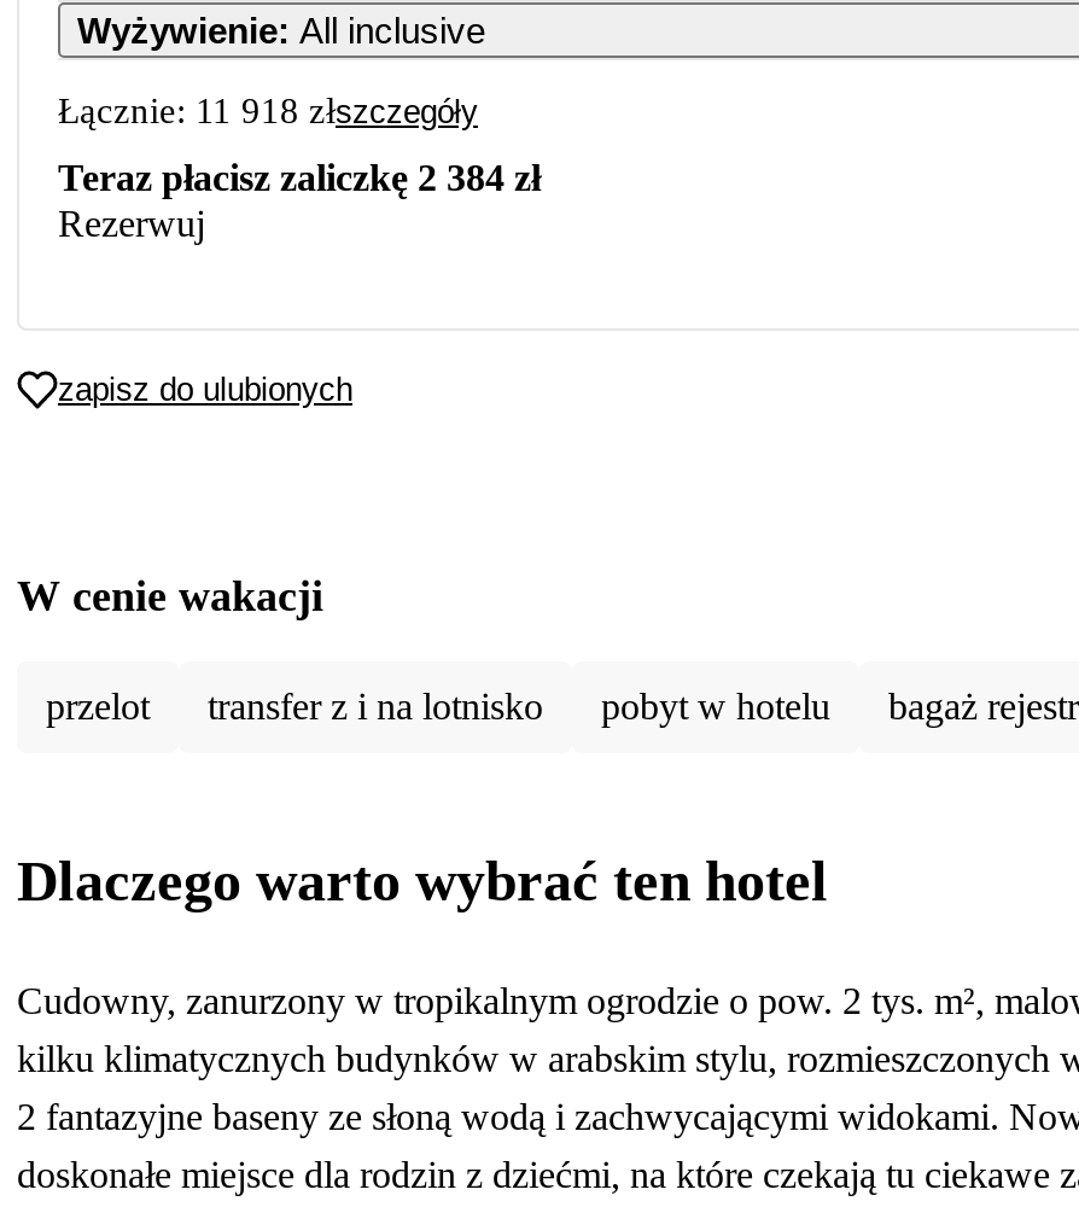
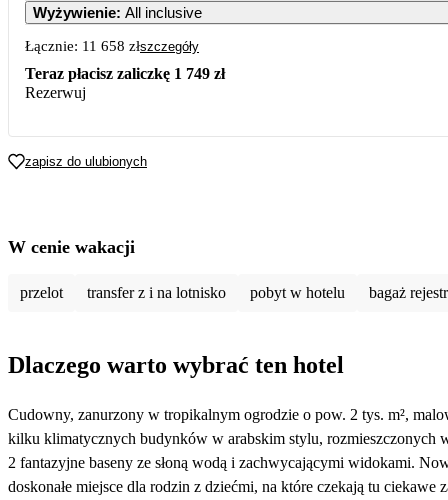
- Łącznie: 11 918 złszczegóły
+ Łącznie: 11 658 złszczegóły

- Teraz płacisz zaliczkę 2 384 zł
+ Teraz płacisz zaliczkę 1 749 zł
